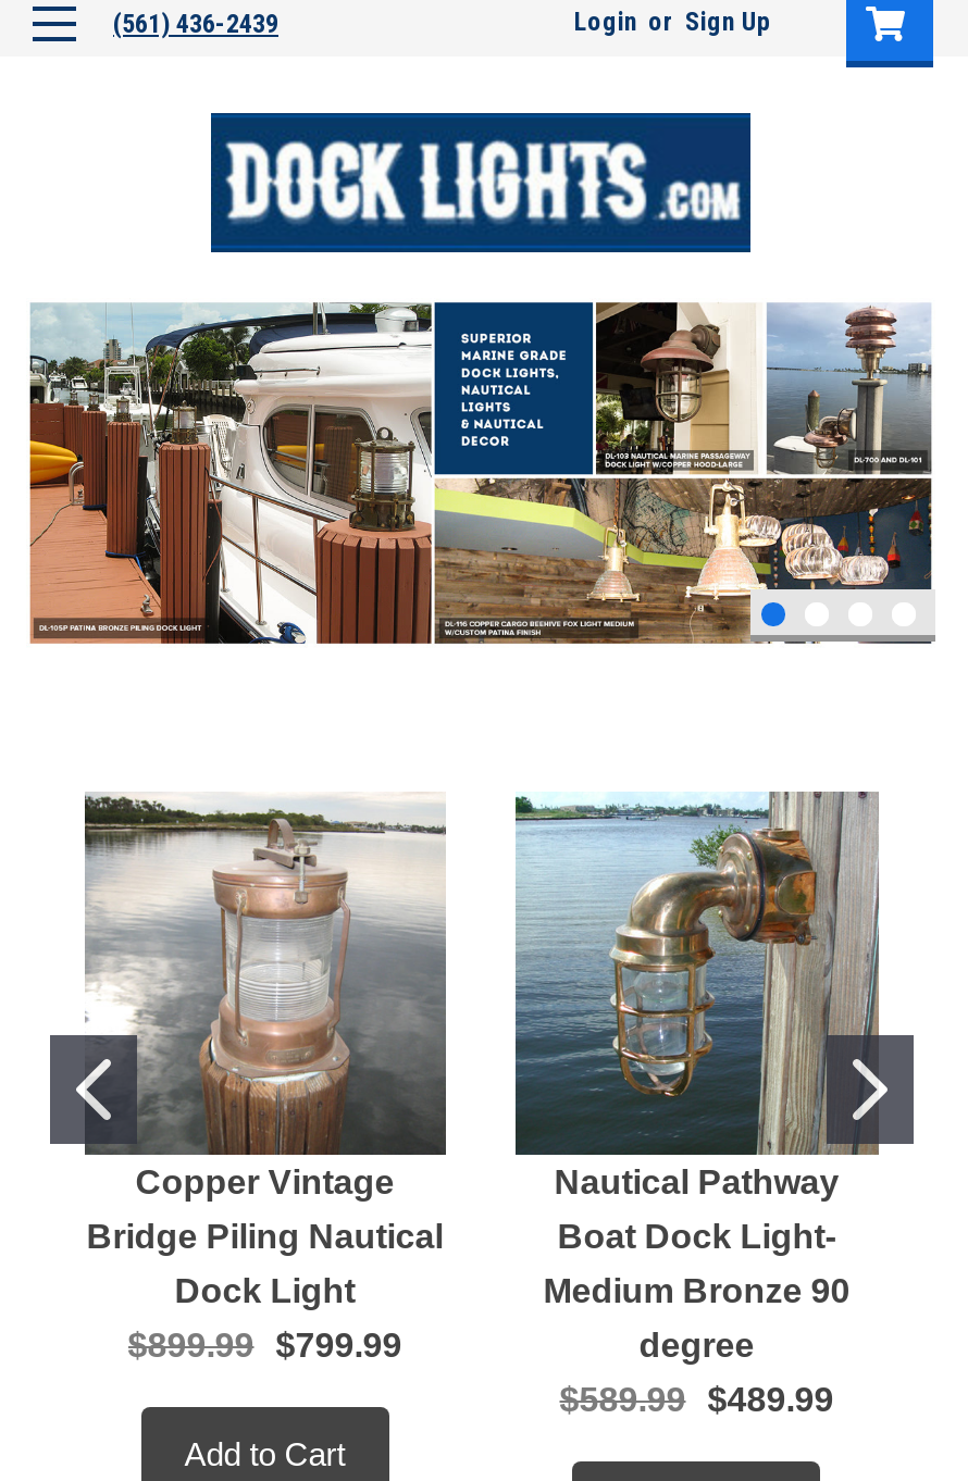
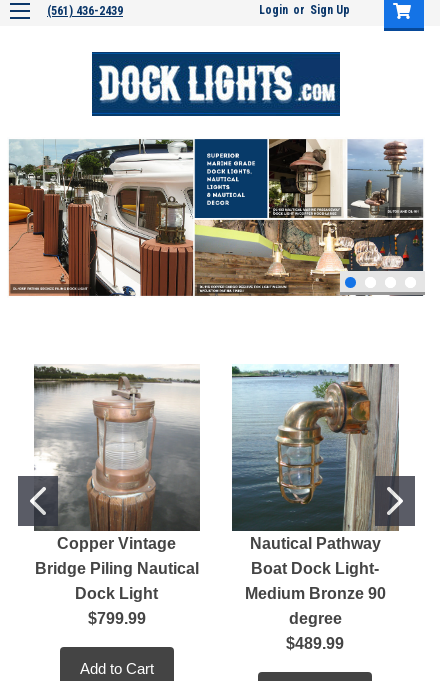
- $899.99 $799.99
+ $799.99

- $589.99 $489.99
+ $489.99
